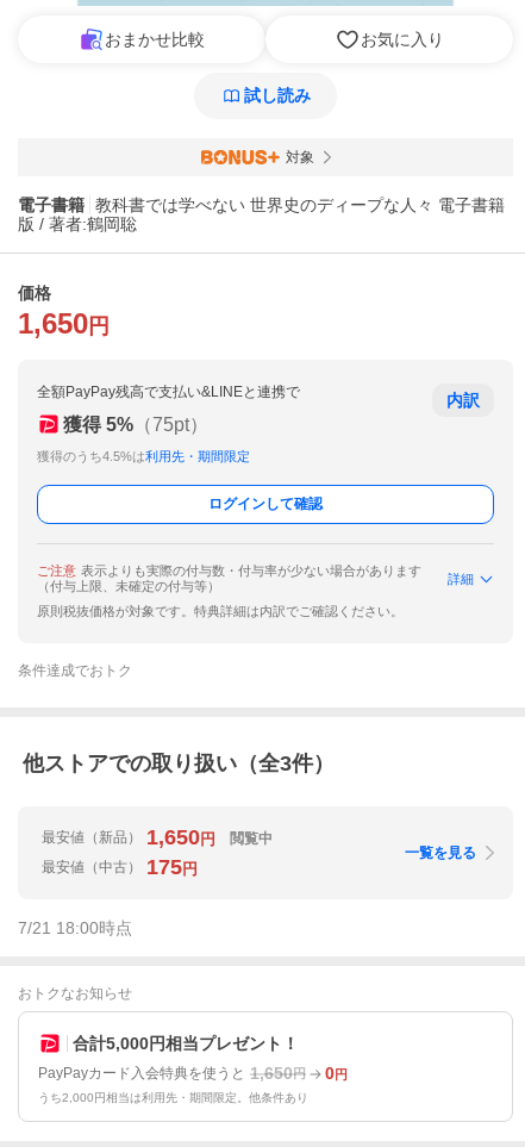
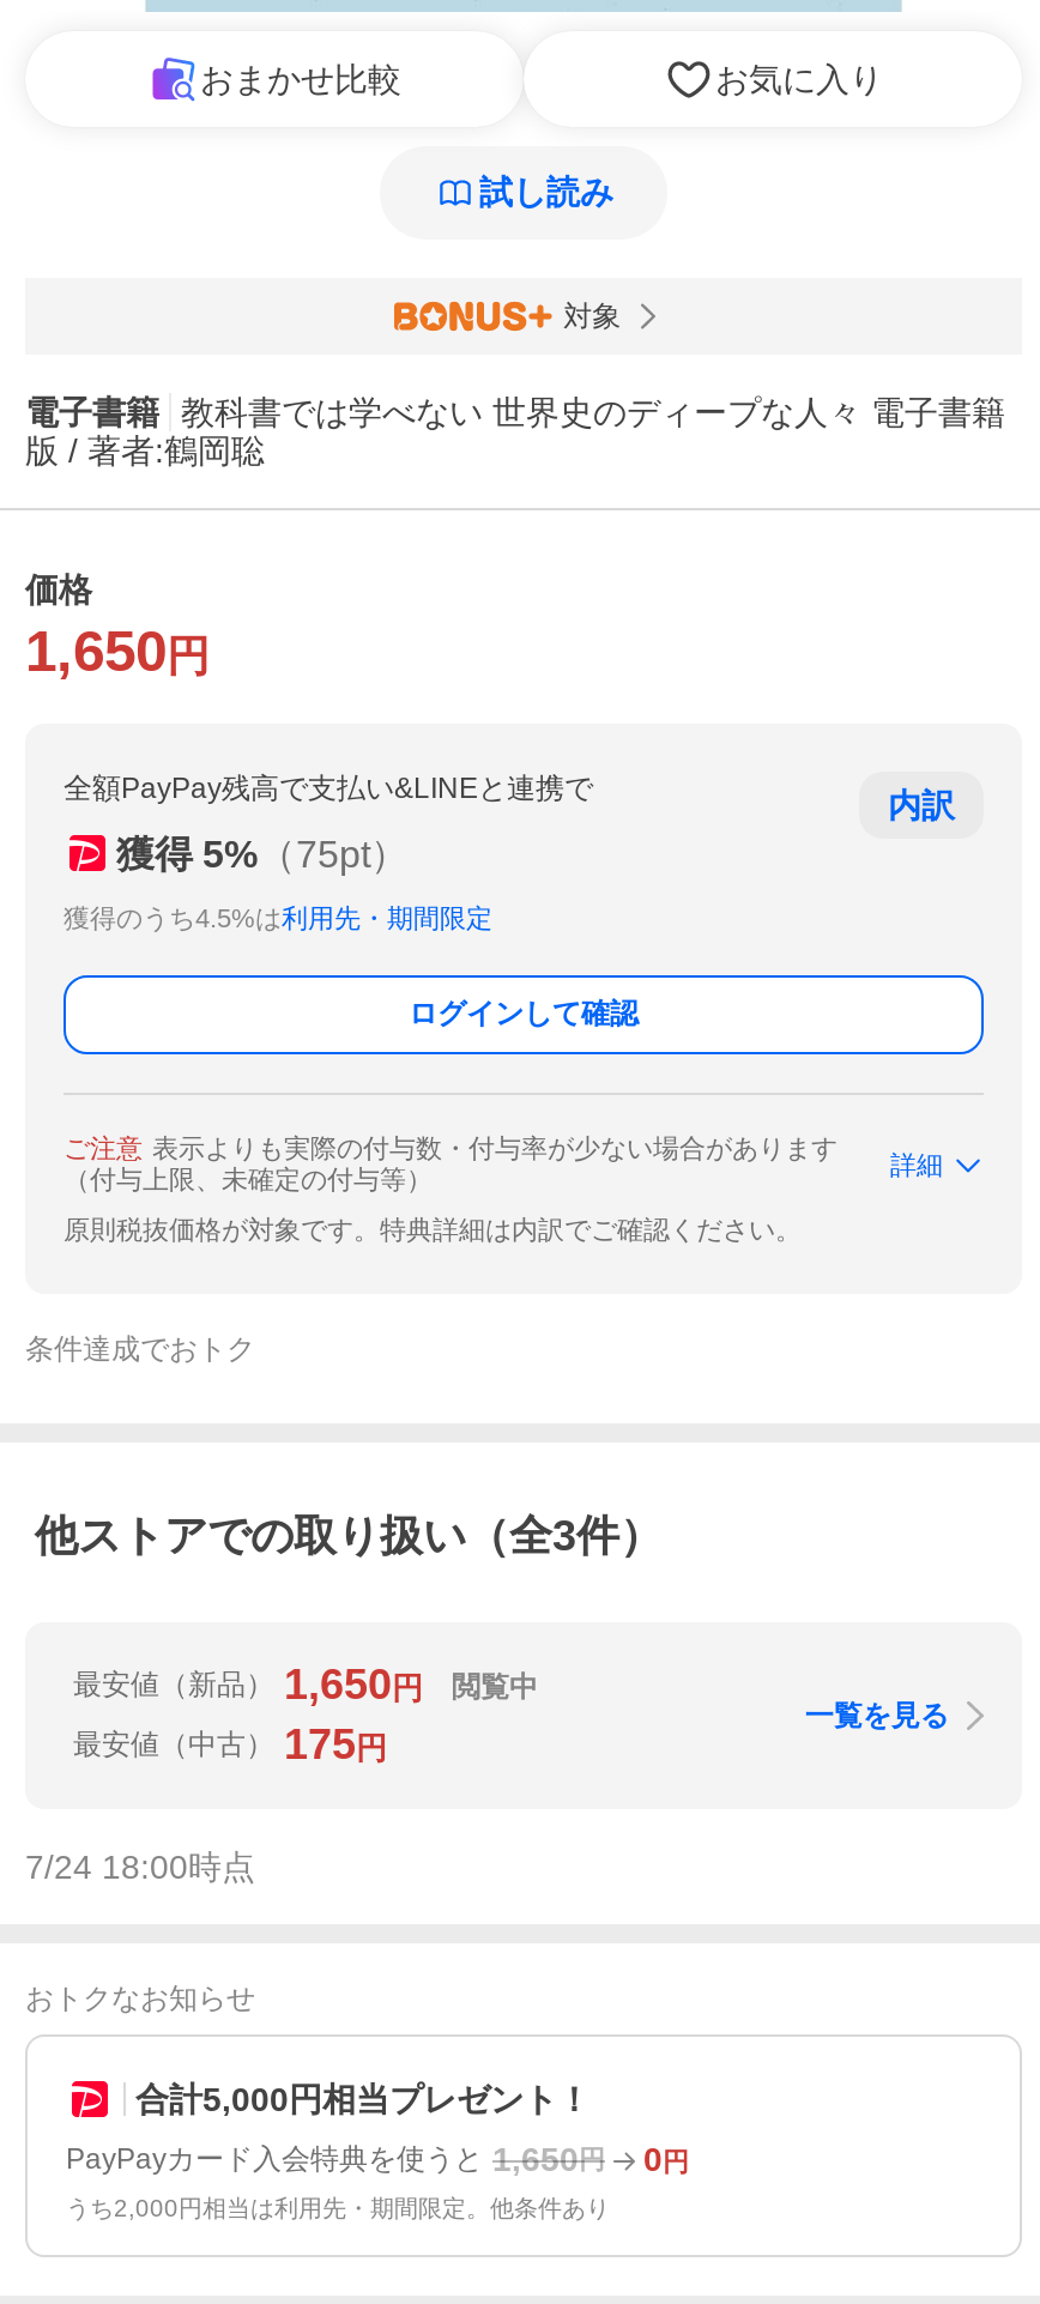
- 7/21 18:00時点
+ 7/24 18:00時点
